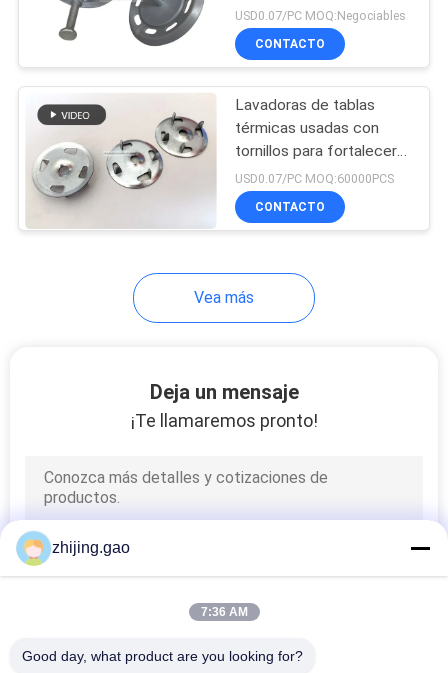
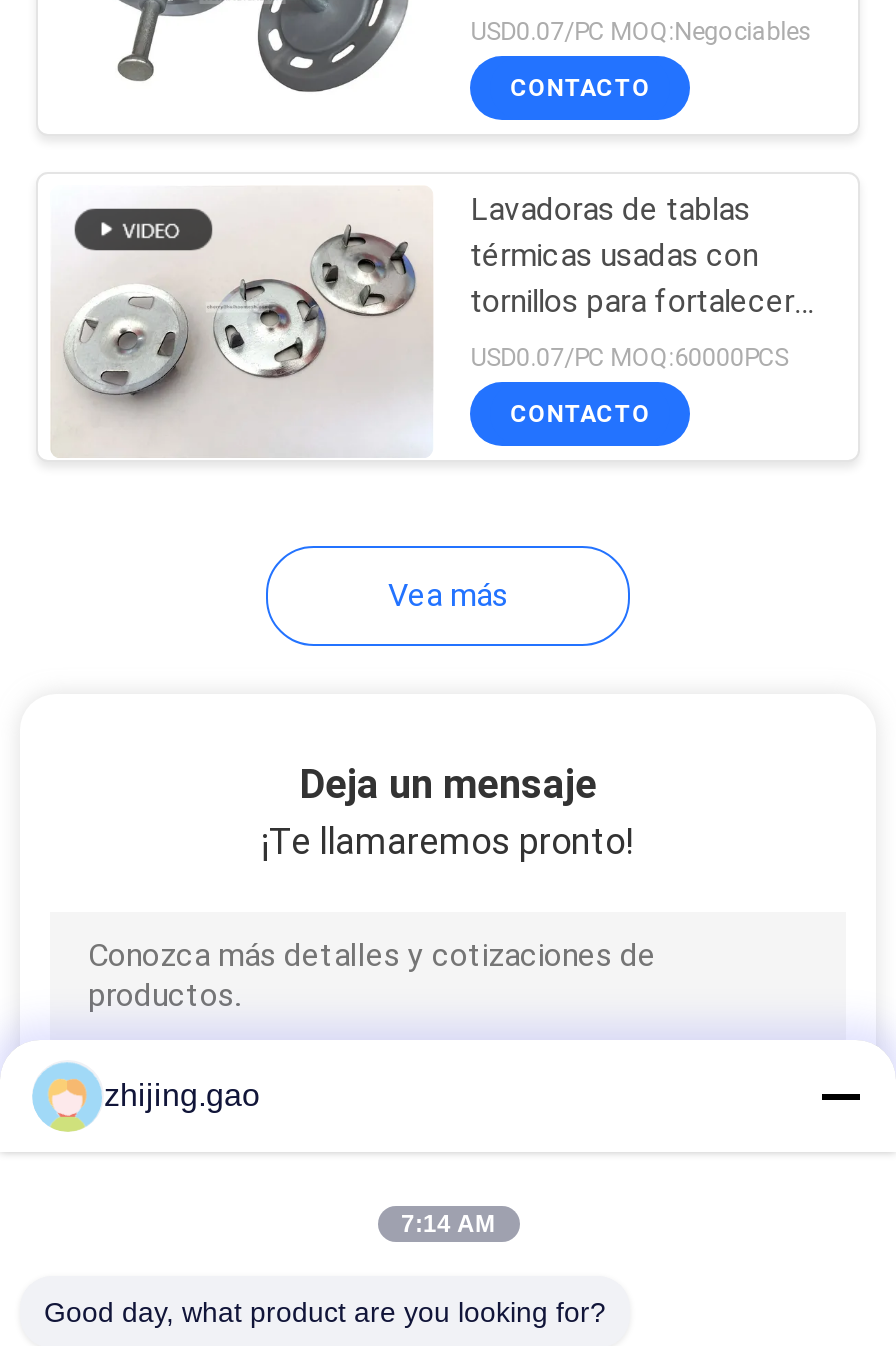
- 7:36 AM
+ 7:14 AM
